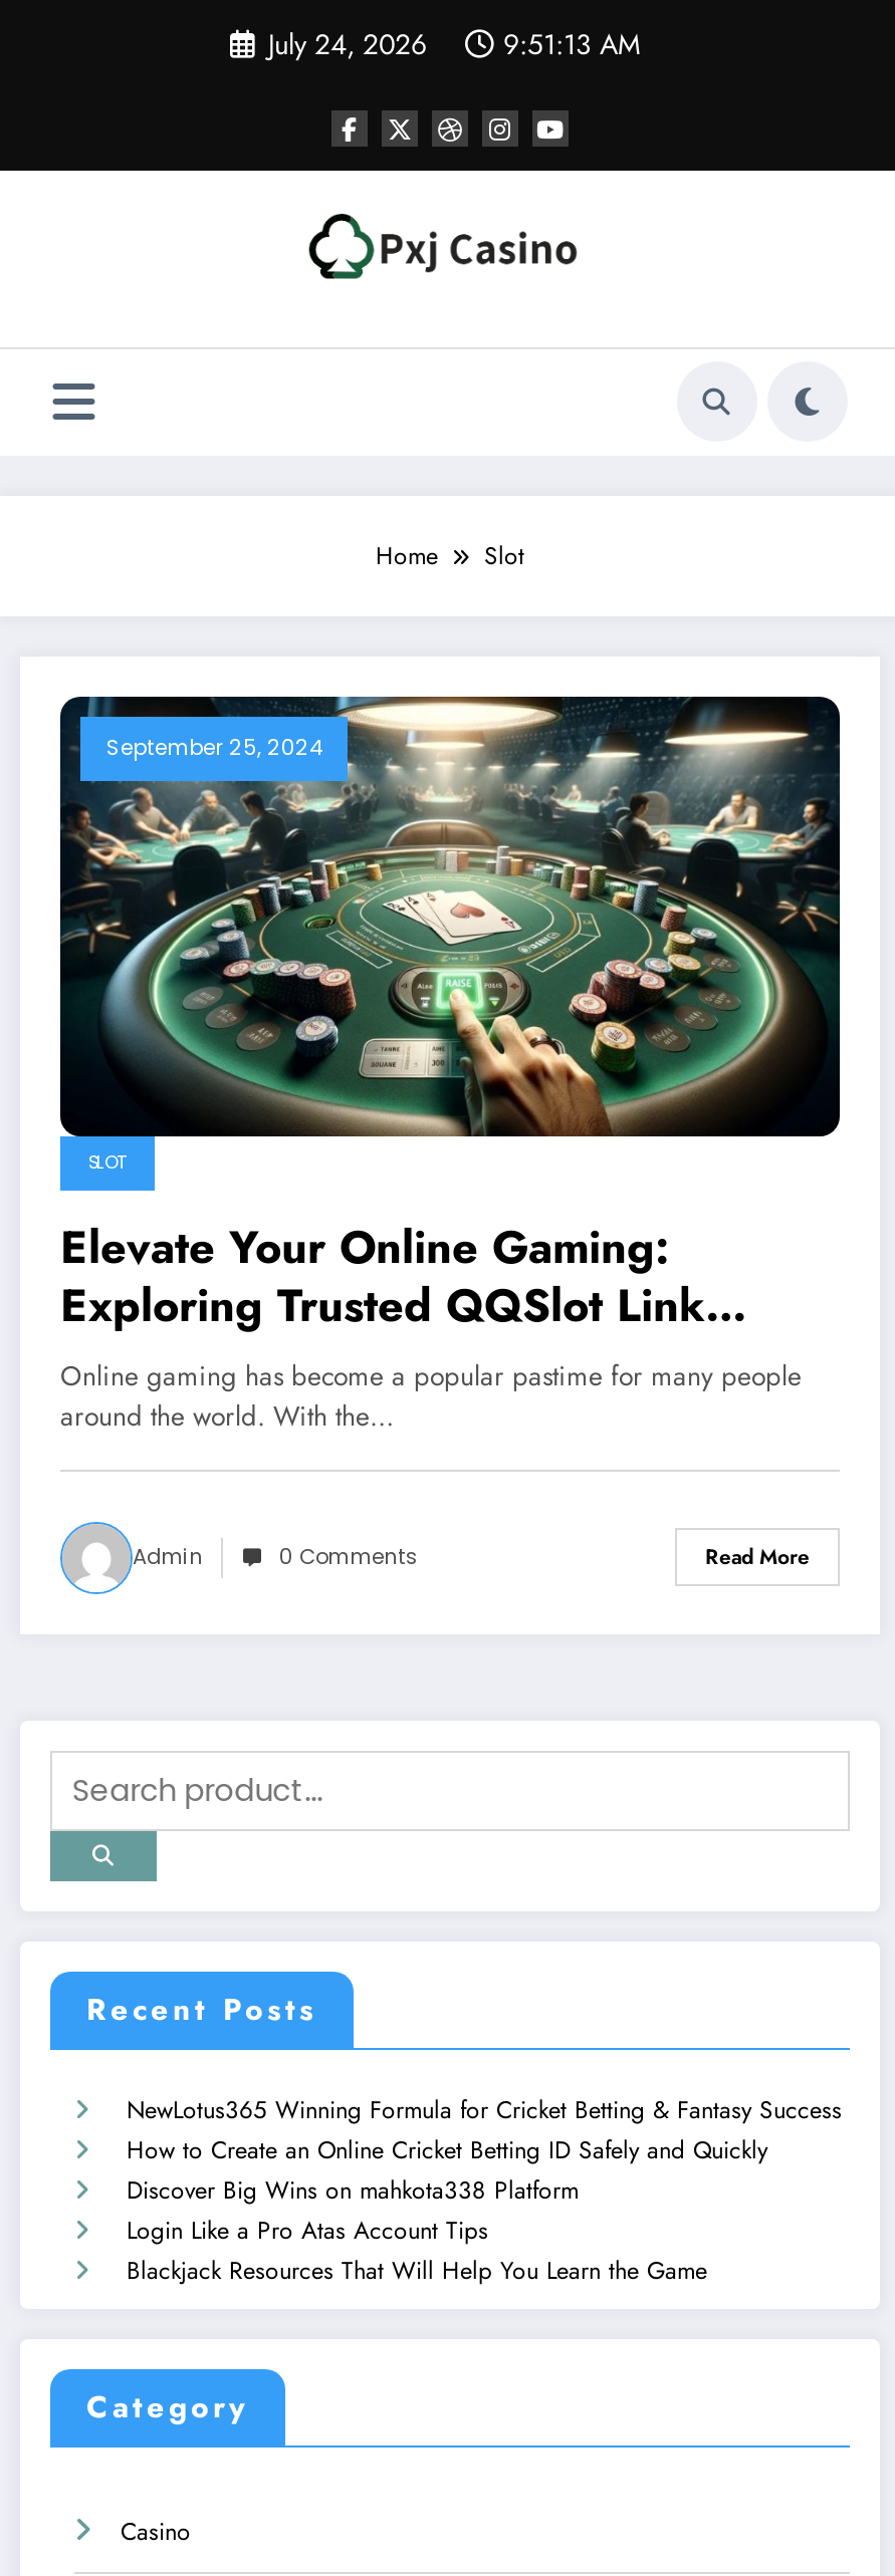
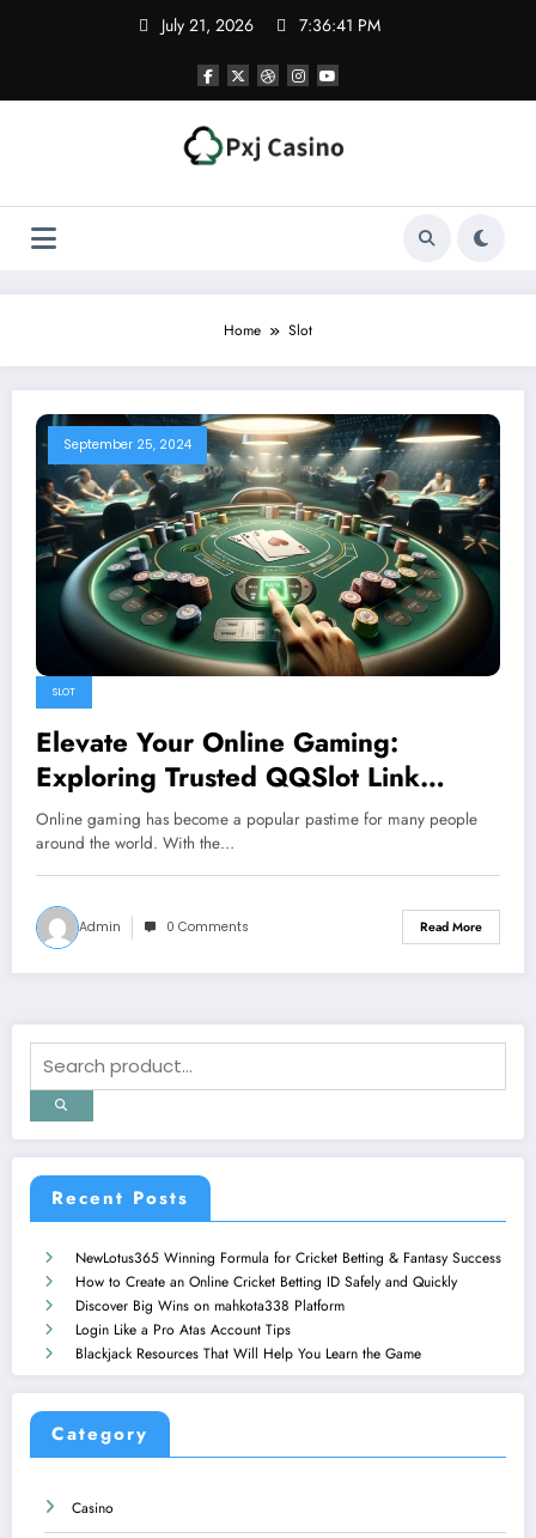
- July 24, 2026
- 9:51:13 AM
+ July 21, 2026
+ 7:36:41 PM
